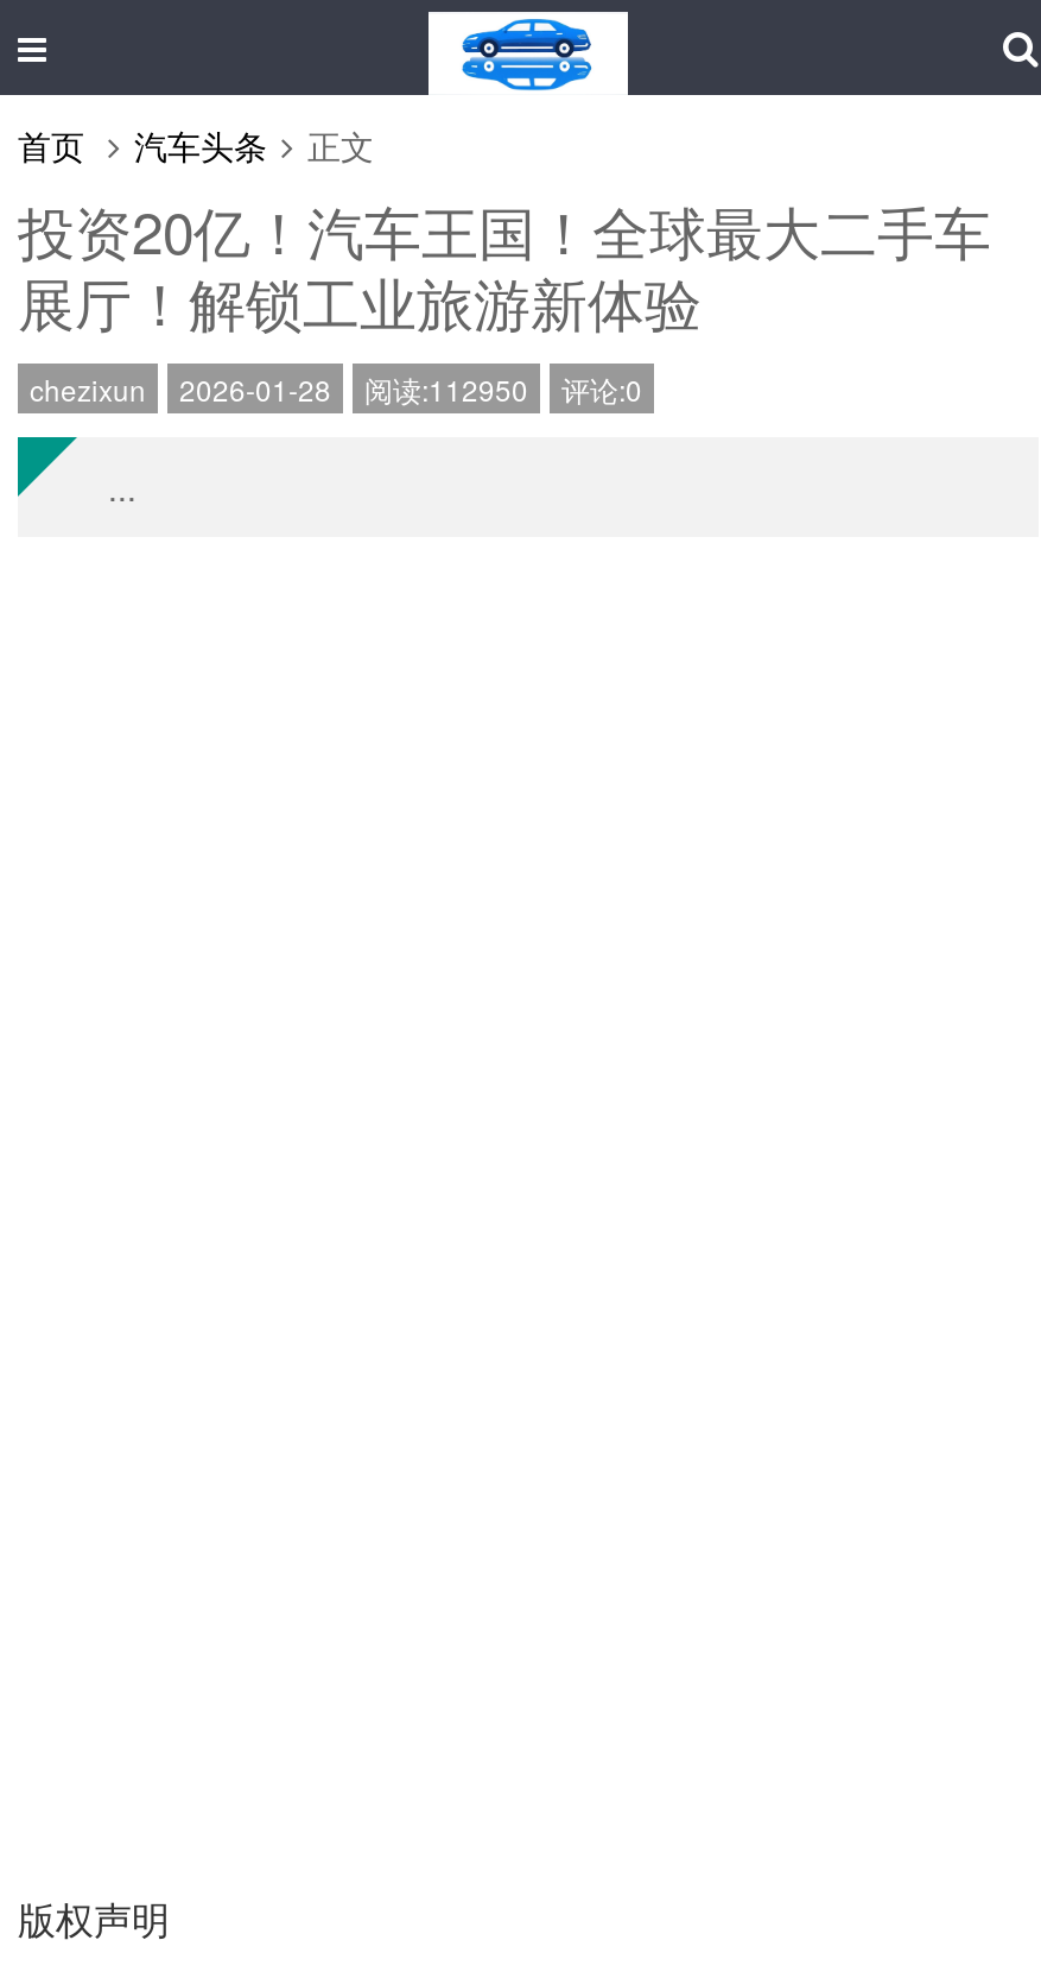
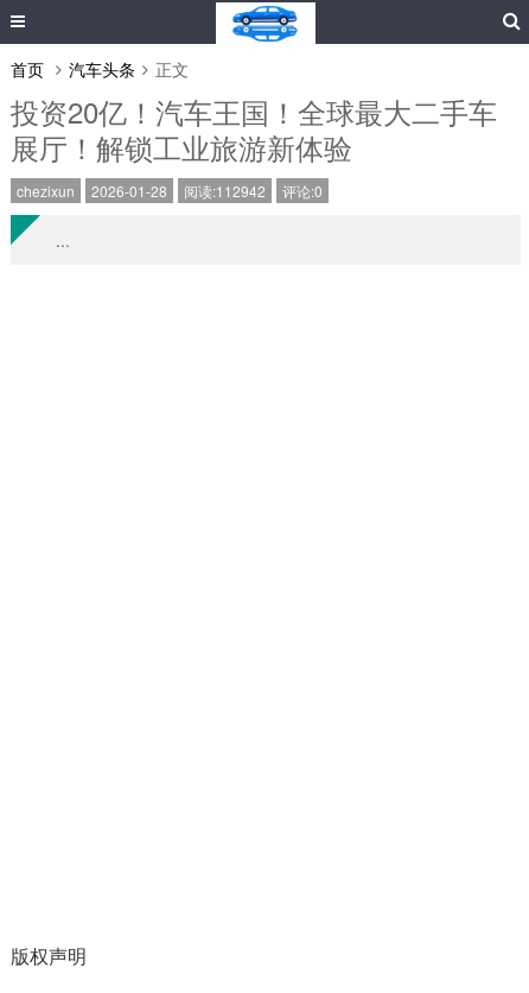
- chezixun 2026-01-28 阅读:112950 评论:0
+ chezixun 2026-01-28 阅读:112942 评论:0
